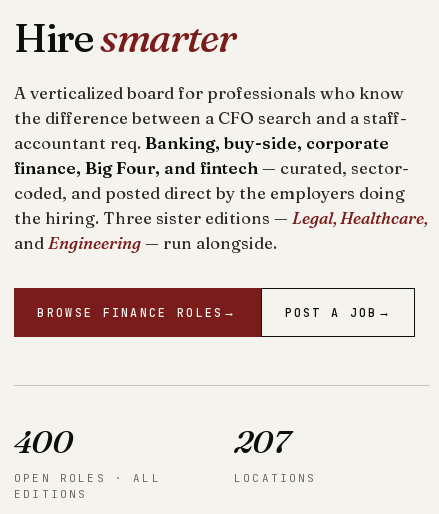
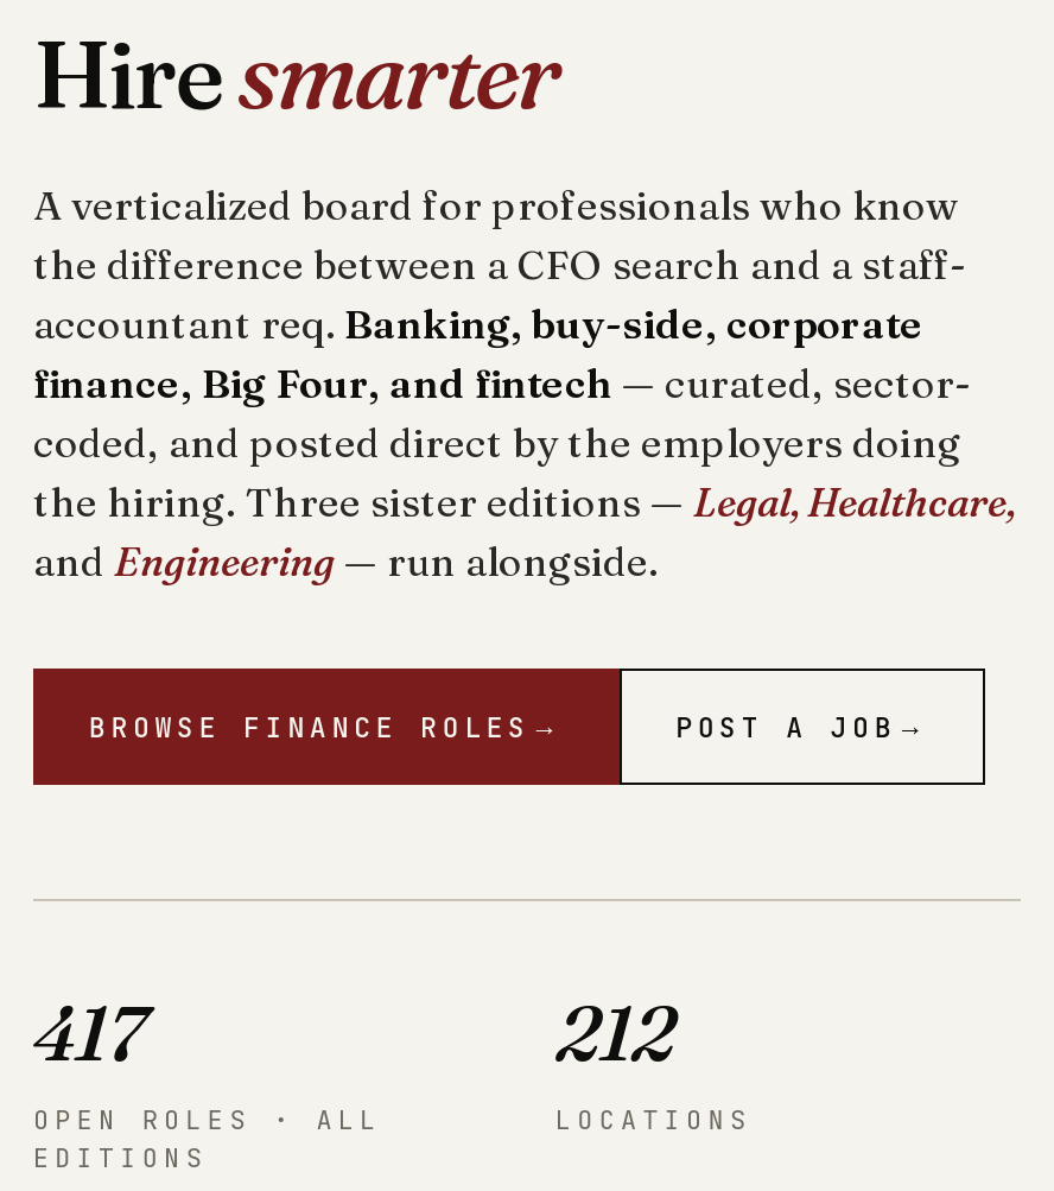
- 400
+ 417

- 207
+ 212
